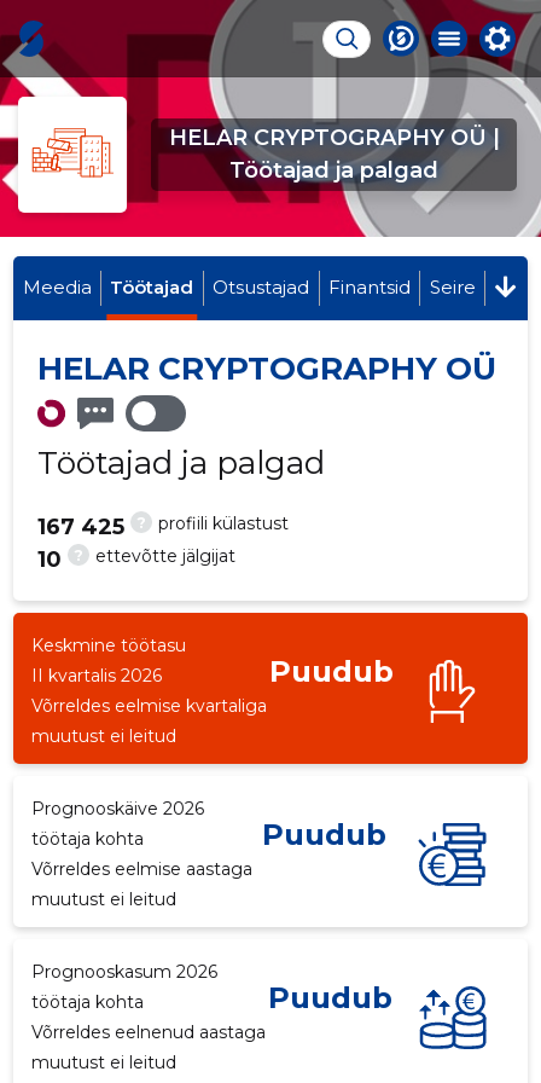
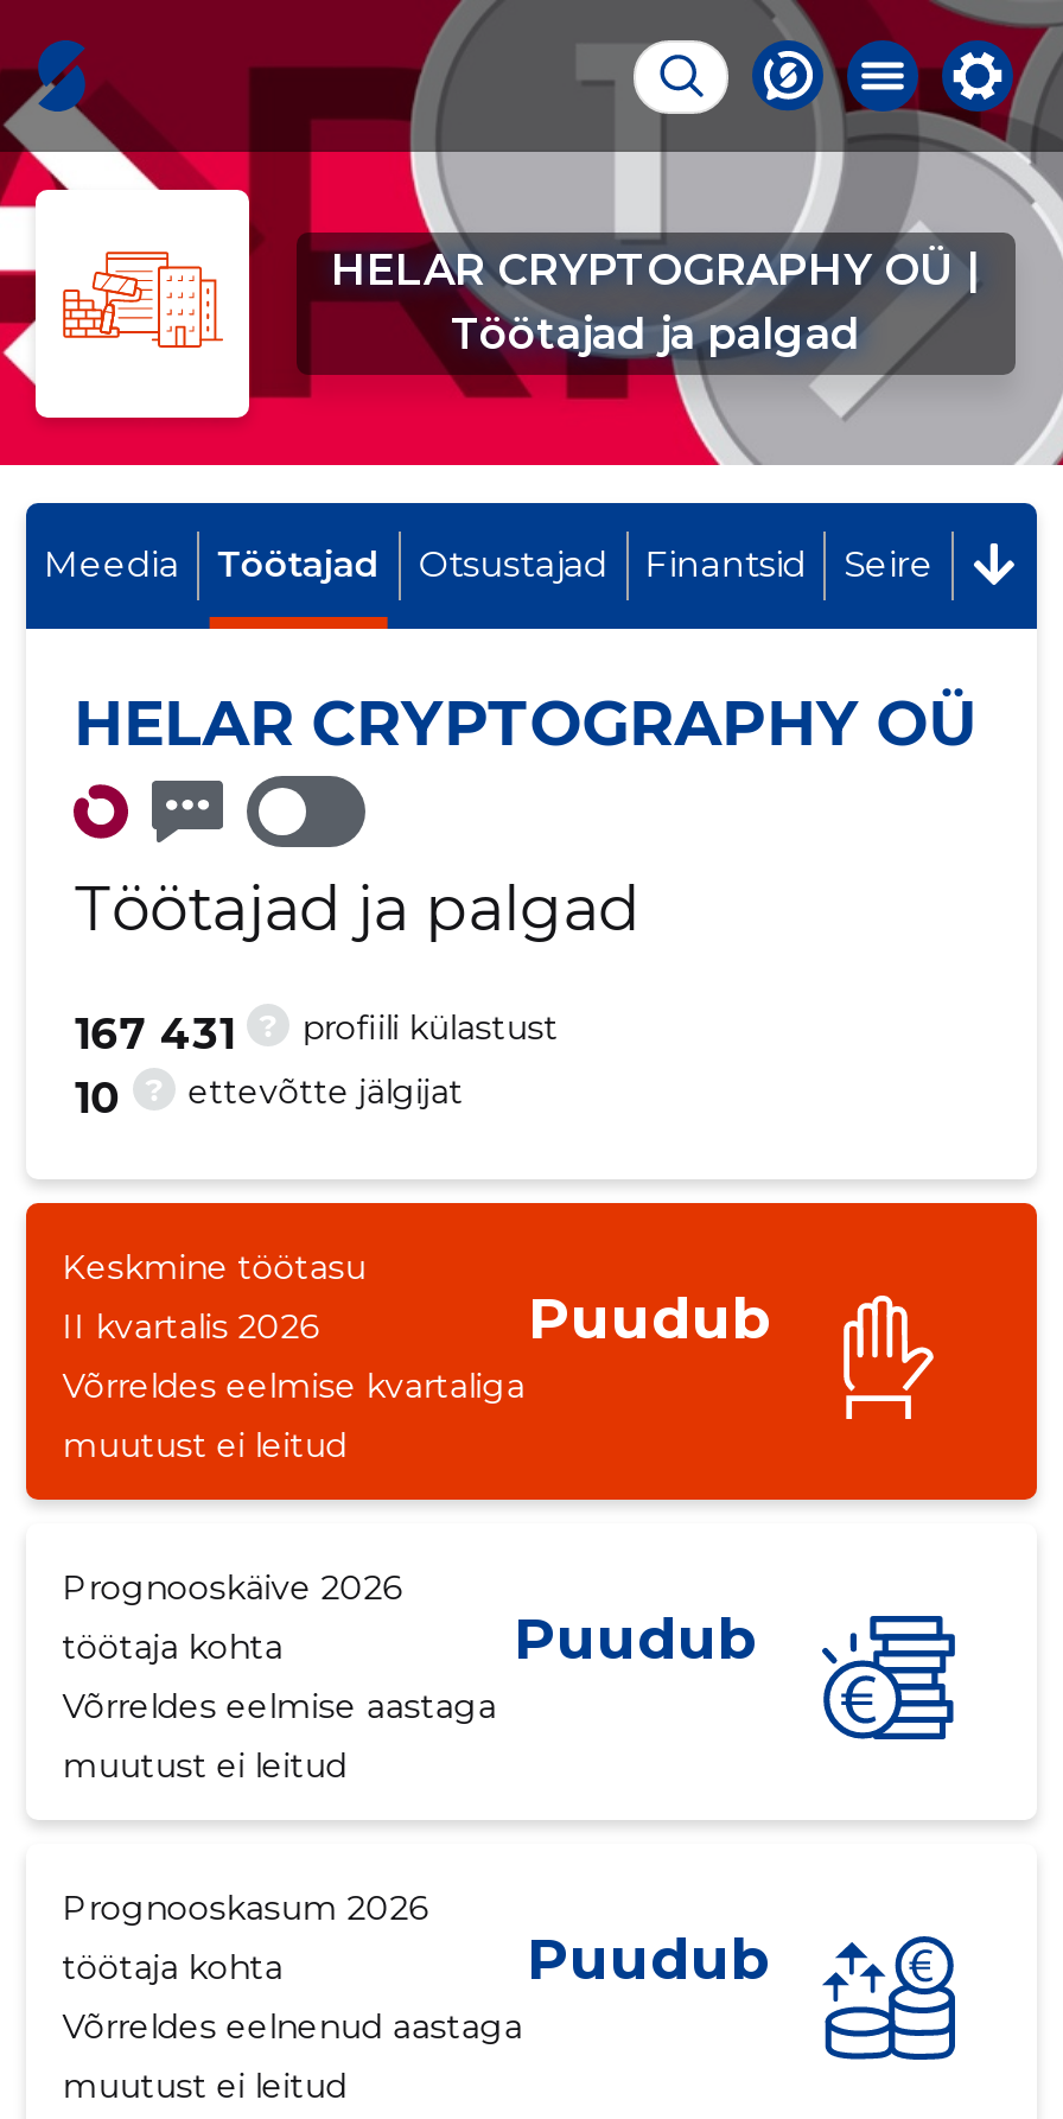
- 167 425
+ 167 431
